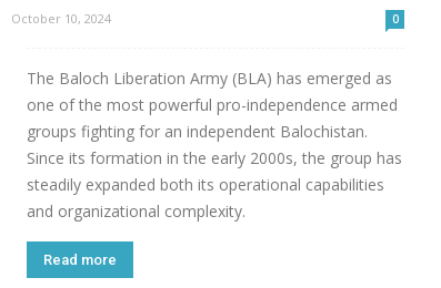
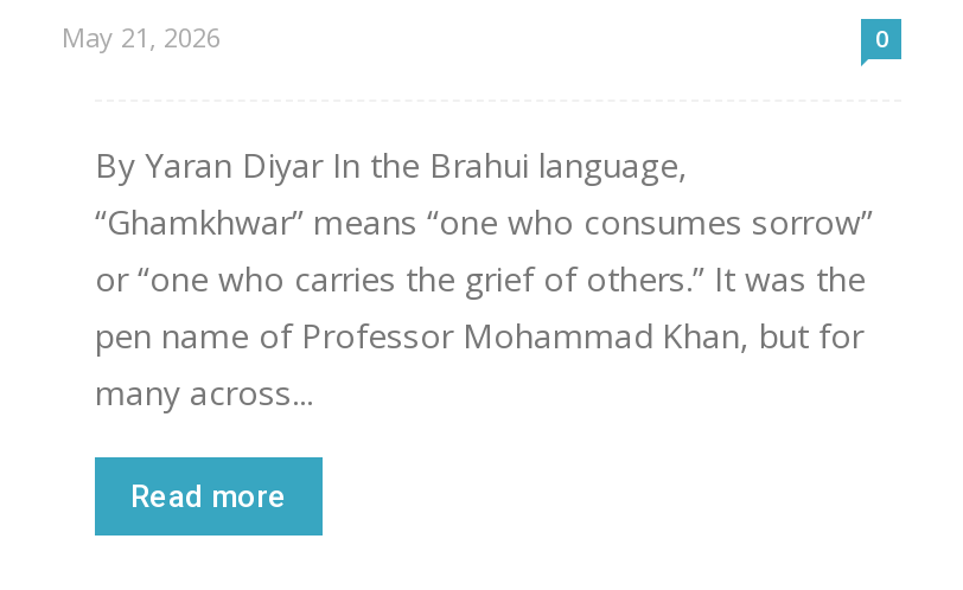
- October 10, 2024
+ May 21, 2026

- The Baloch Liberation Army (BLA) has emerged as
- one of the most powerful pro-independence armed
- groups fighting for an independent Balochistan.
- Since its formation in the early 2000s, the group has
- steadily expanded both its operational capabilities
- and organizational complexity.
+ By Yaran Diyar In the Brahui language,
+ “Ghamkhwar” means “one who consumes sorrow”
+ or “one who carries the grief of others.” It was the
+ pen name of Professor Mohammad Khan, but for
+ many across...
